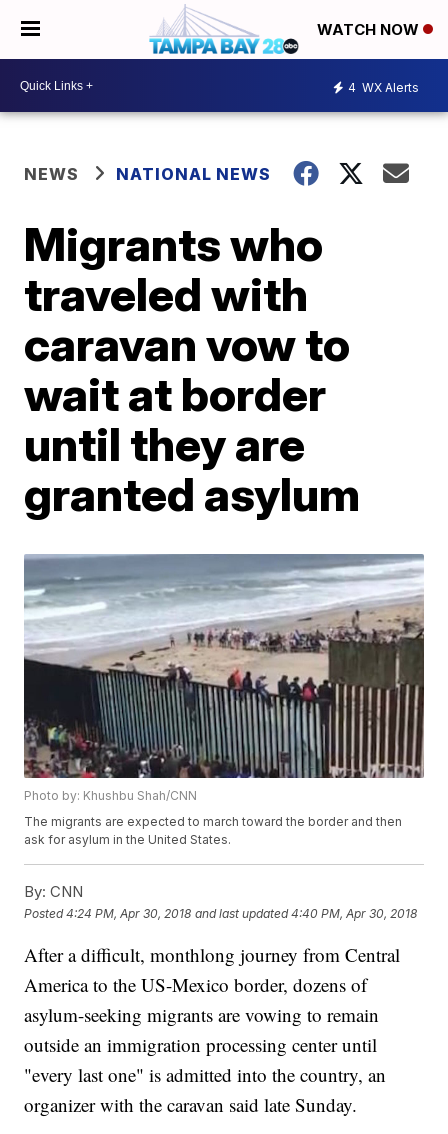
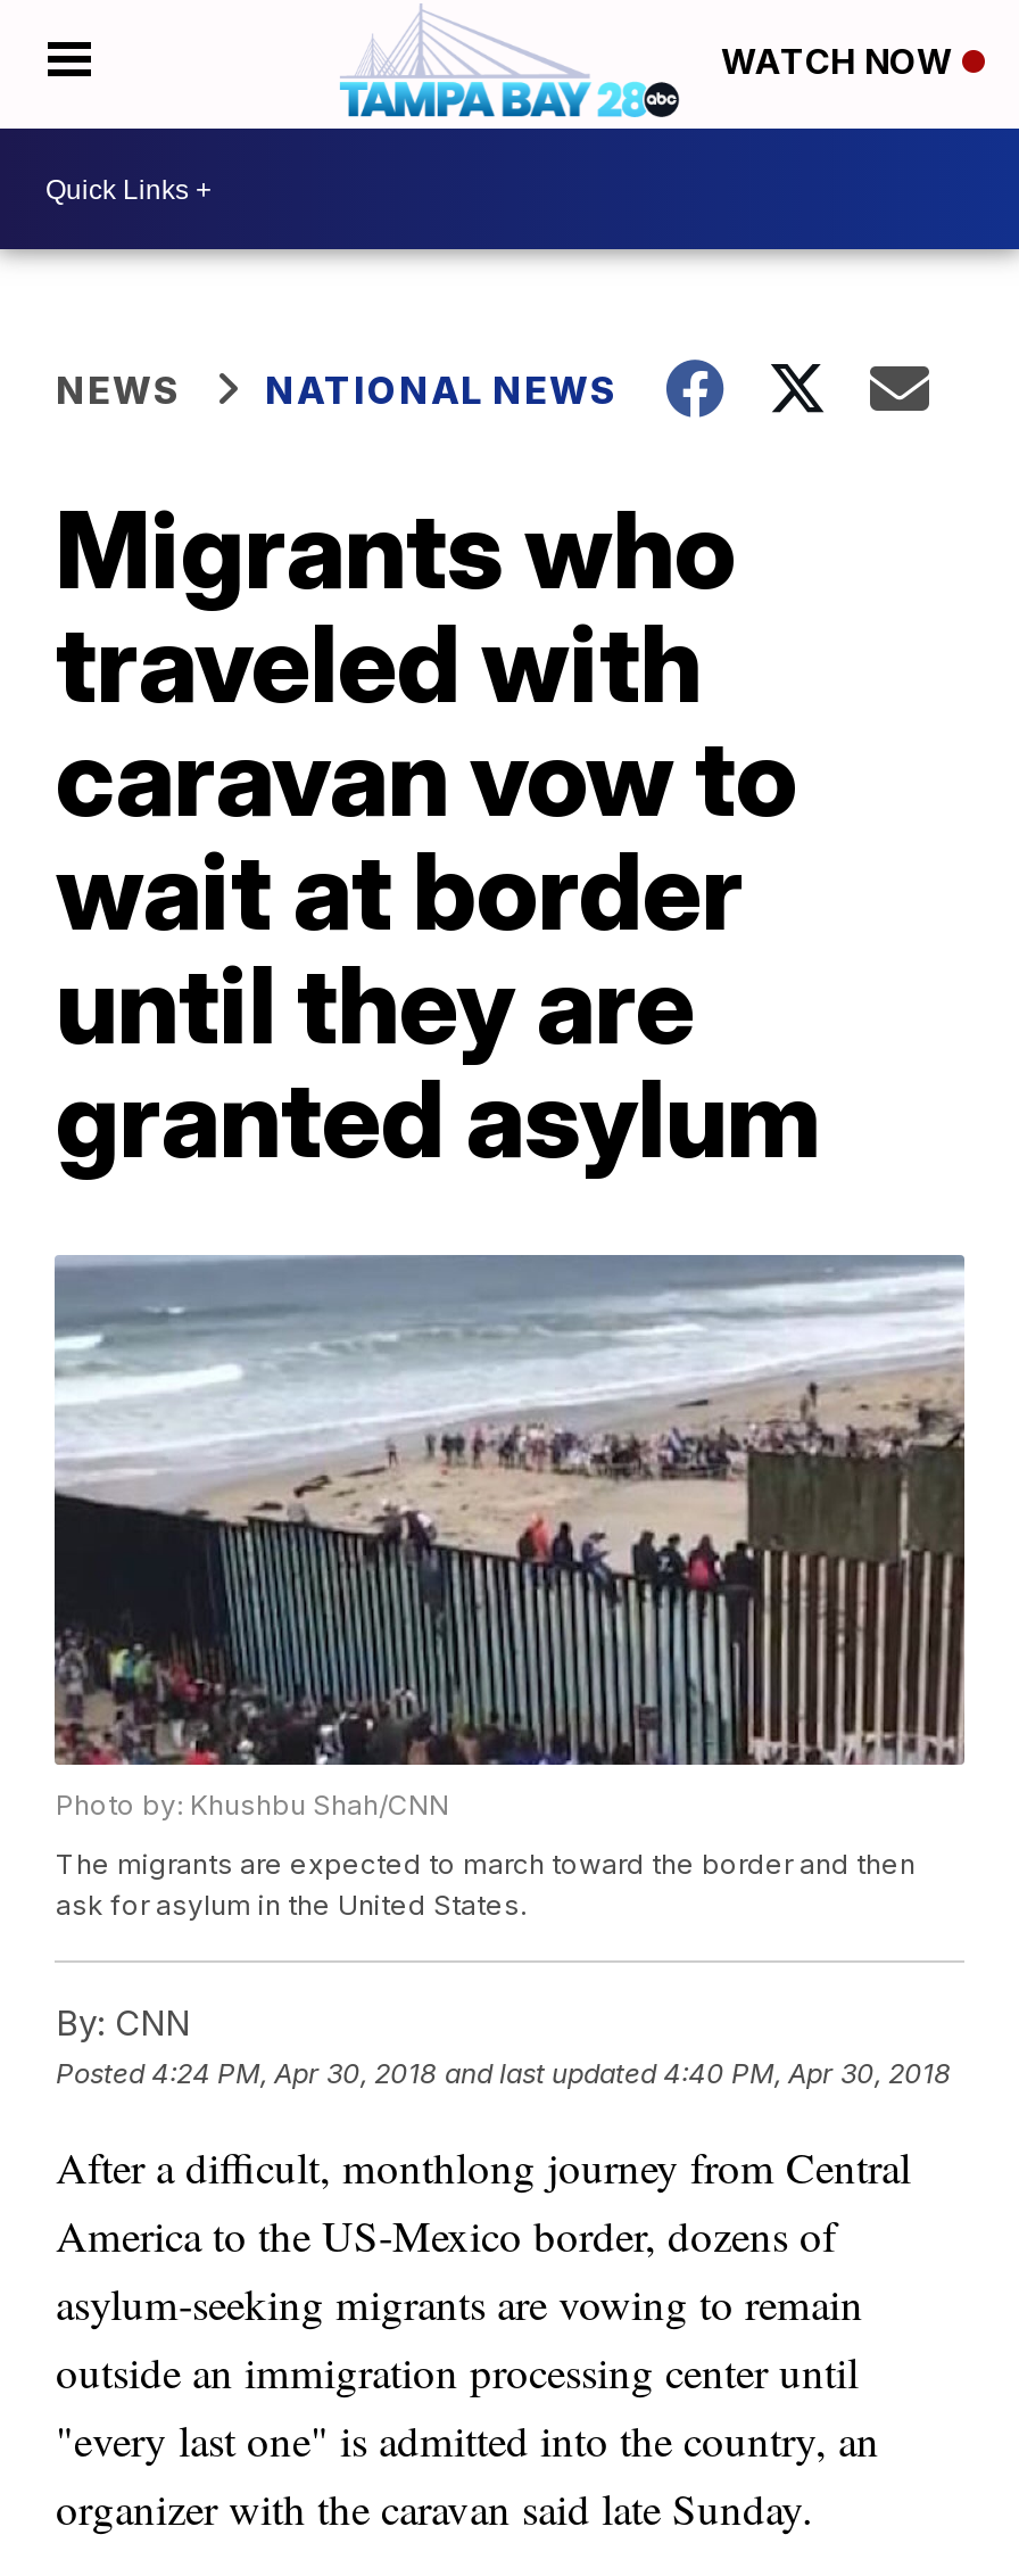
- 4 WX Alerts
